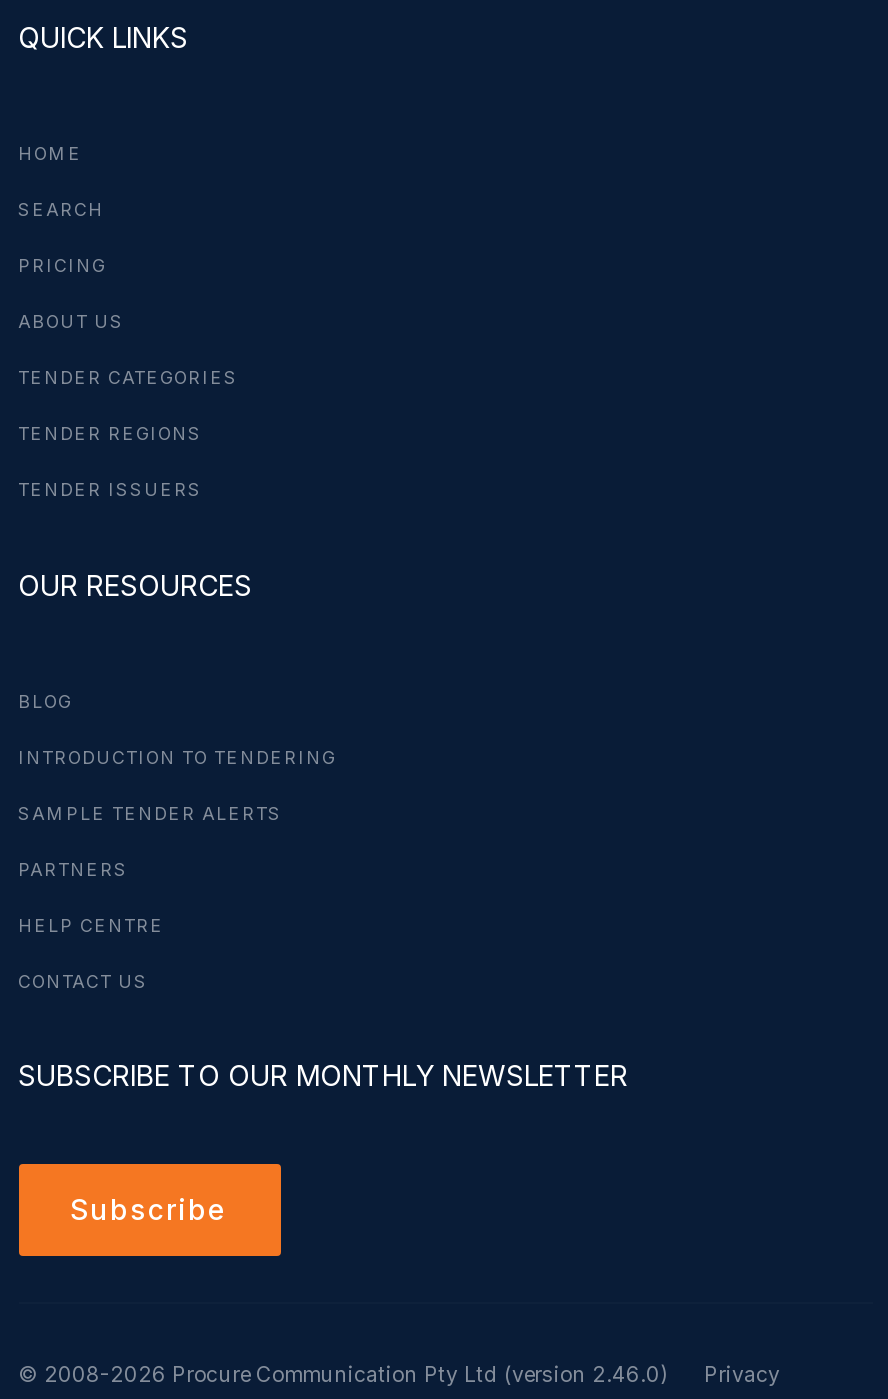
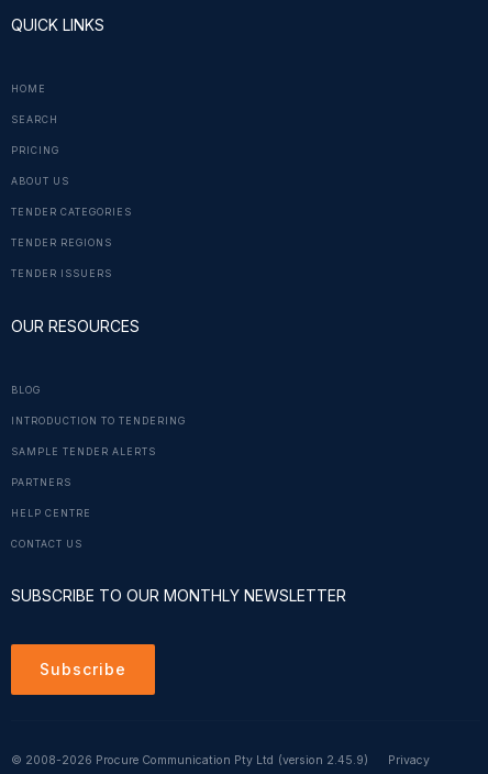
- © 2008-2026 Procure Communication Pty Ltd (version 2.46.0)
+ © 2008-2026 Procure Communication Pty Ltd (version 2.45.9)
